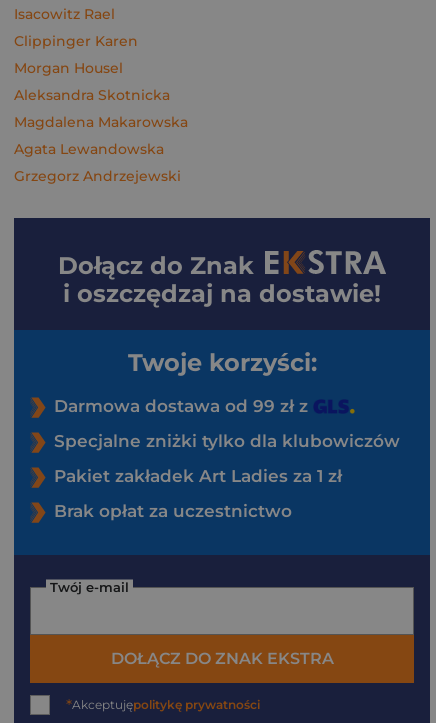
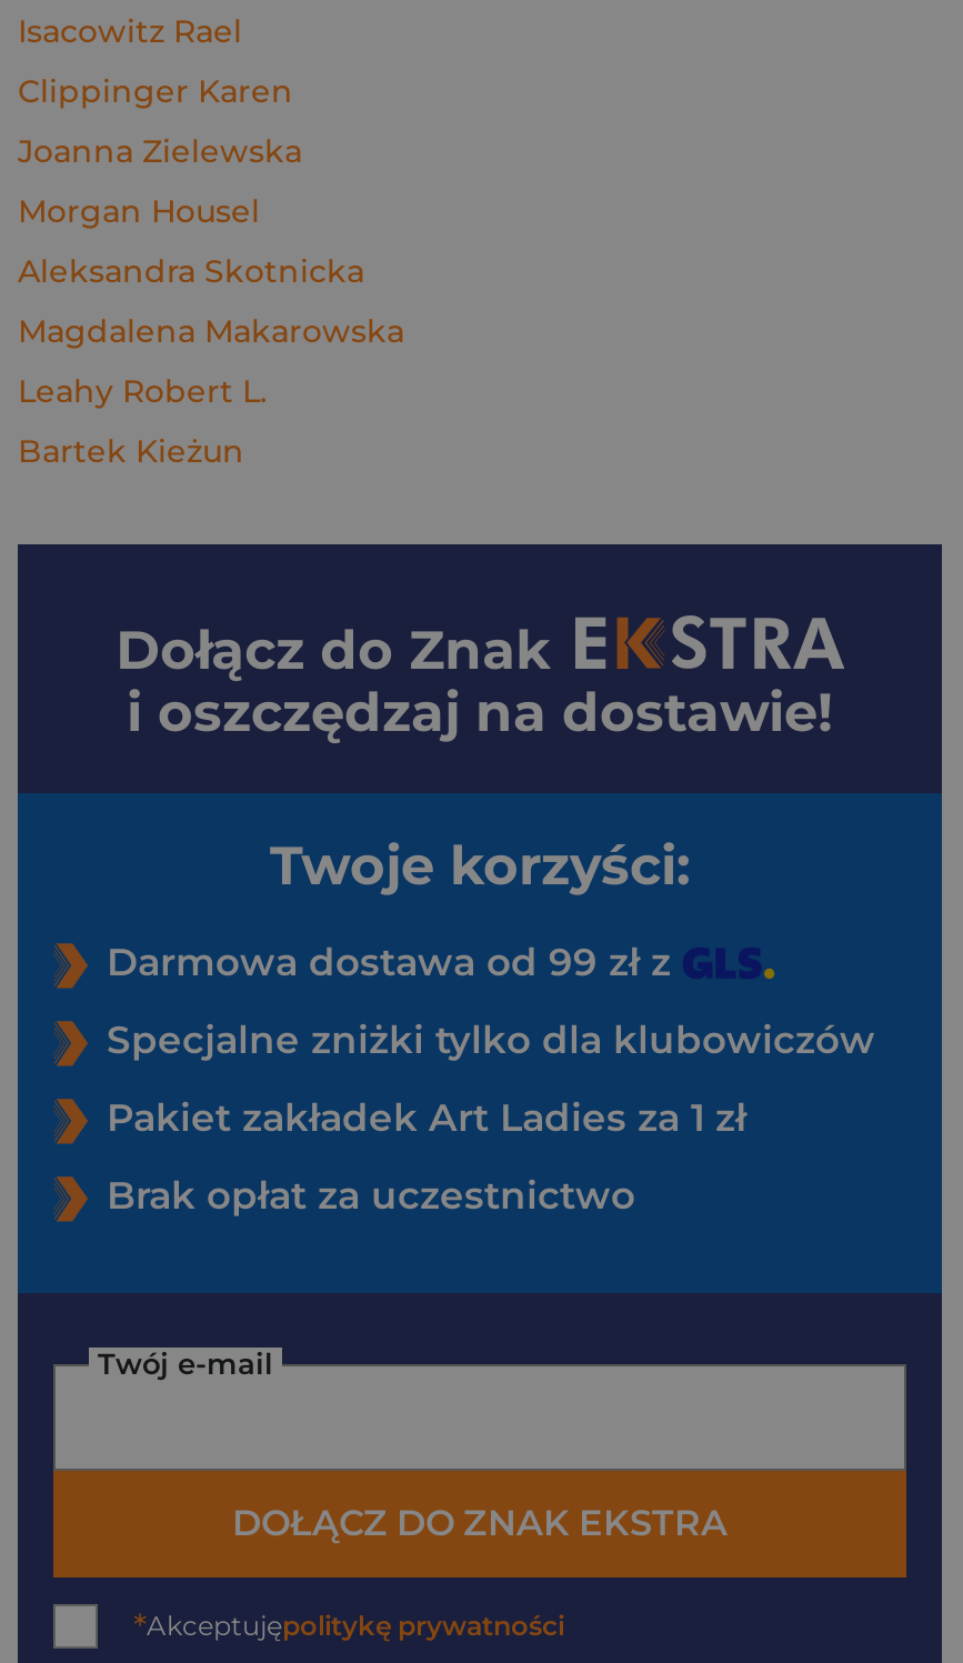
+ Joanna Zielewska

- Agata Lewandowska
+ Leahy Robert L.

- Grzegorz Andrzejewski
+ Bartek Kieżun
